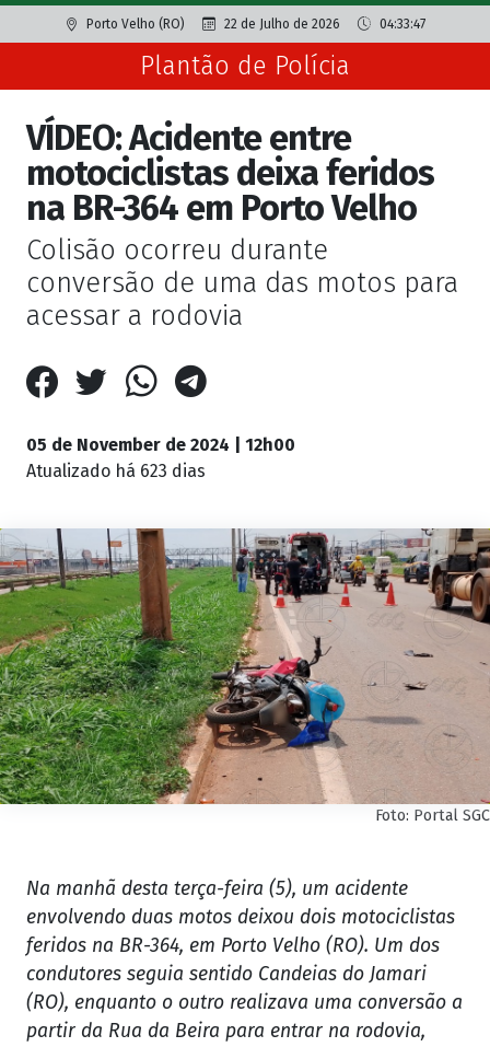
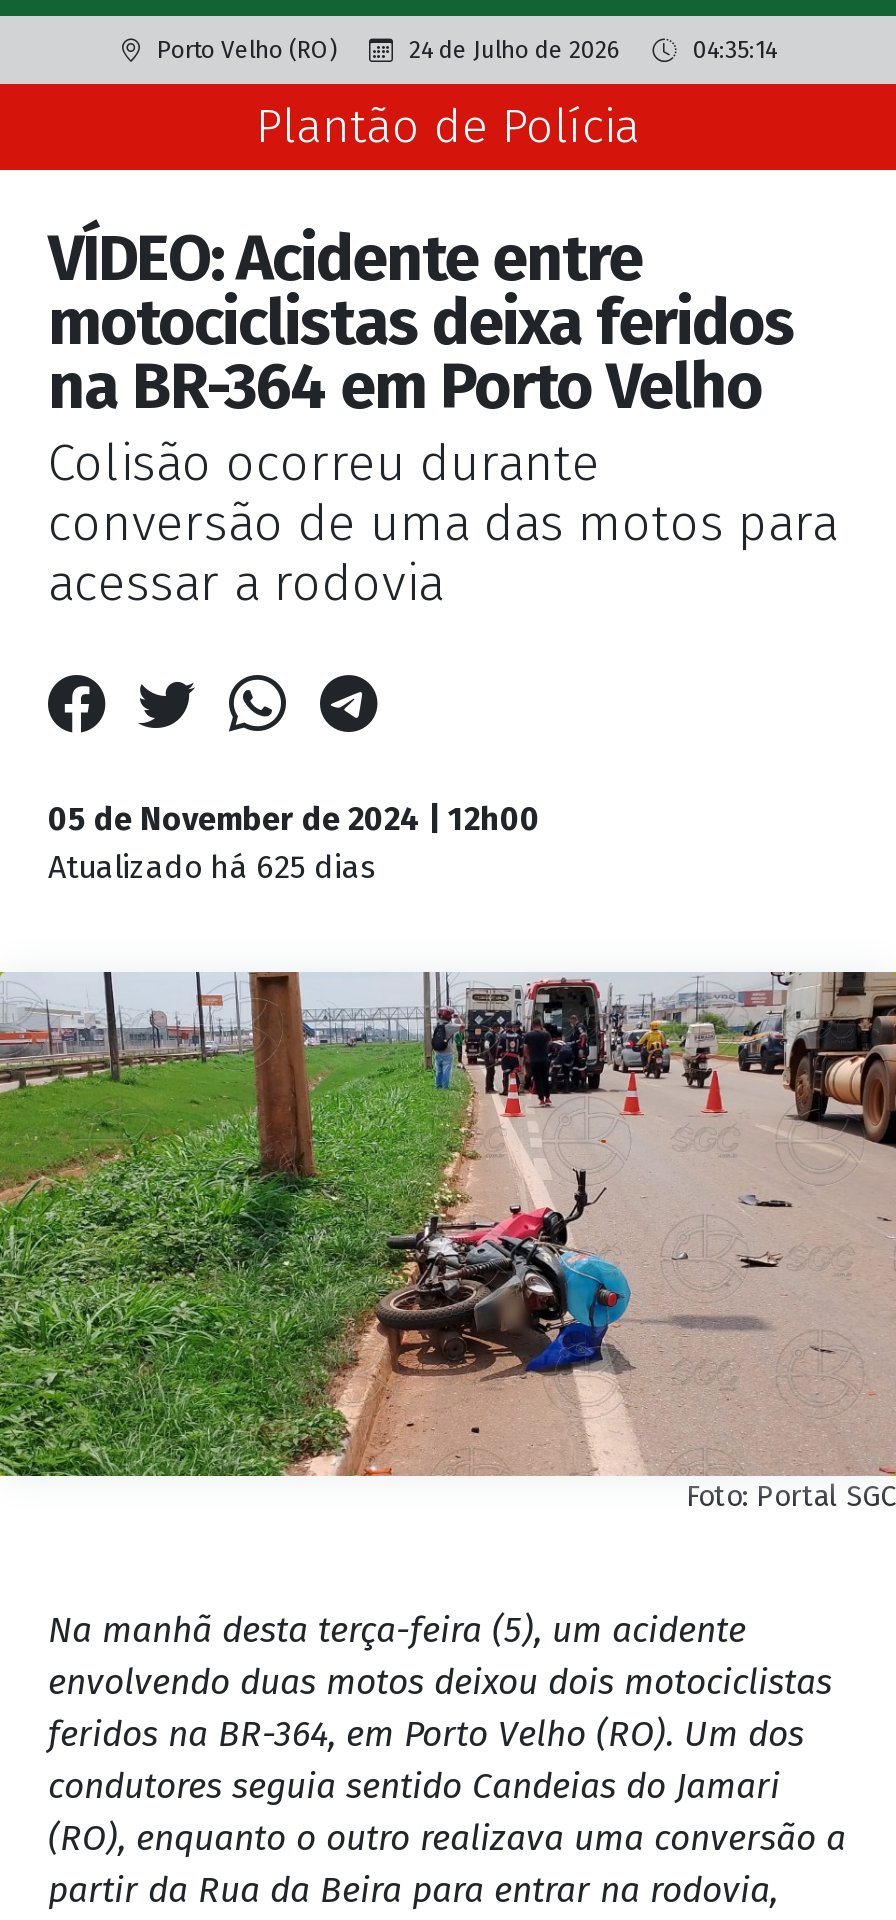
- 22 de Julho de 2026
+ 24 de Julho de 2026

- 04:33:47
+ 04:35:14

- Atualizado há 623 dias
+ Atualizado há 625 dias
